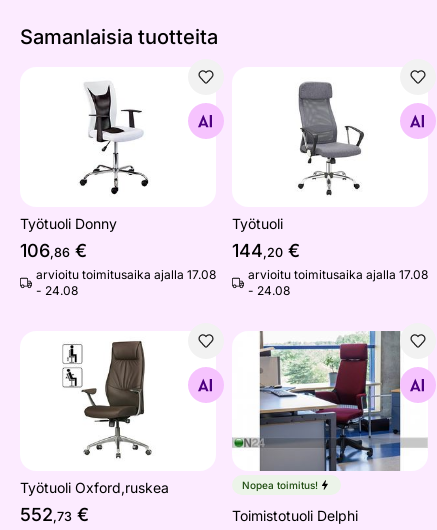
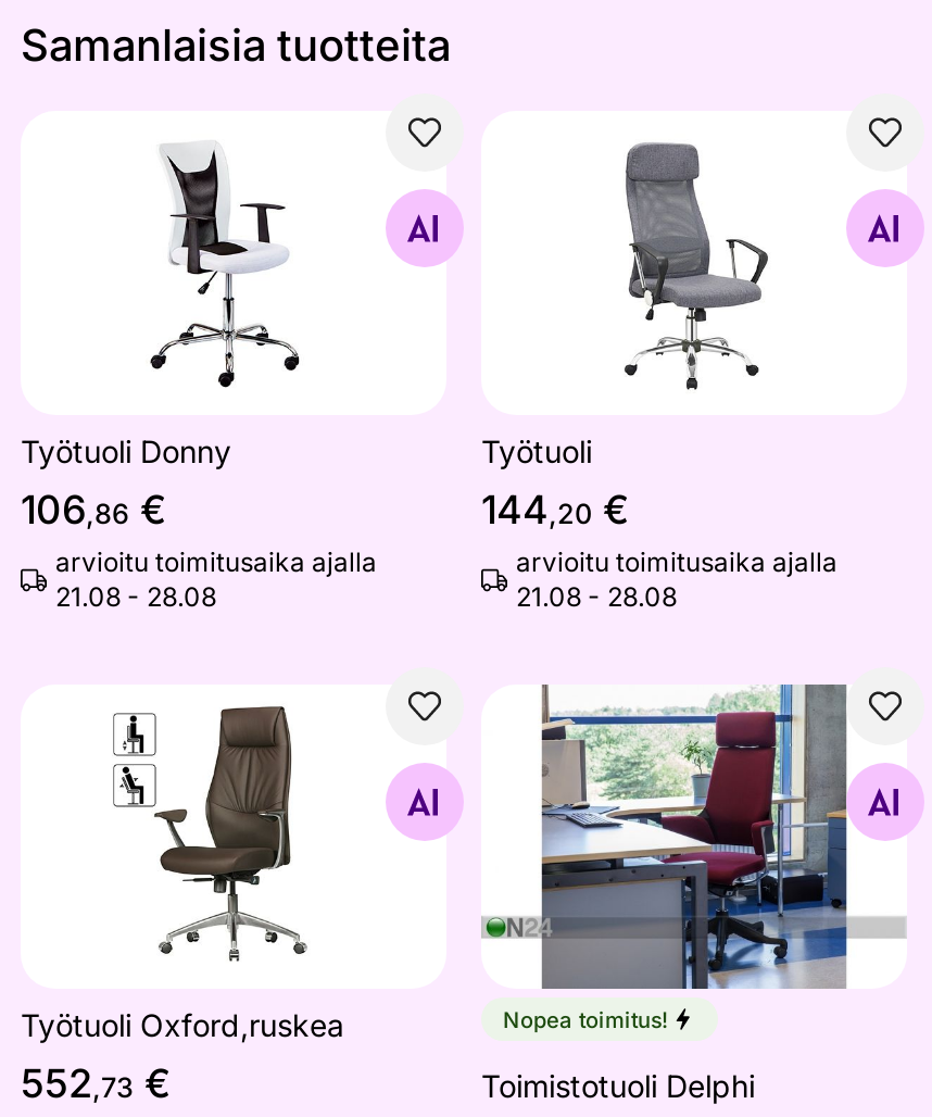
- arvioitu toimitusaika ajalla 17.08
- - 24.08
+ arvioitu toimitusaika ajalla
+ 21.08 - 28.08

- arvioitu toimitusaika ajalla 17.08
- - 24.08
+ arvioitu toimitusaika ajalla
+ 21.08 - 28.08
